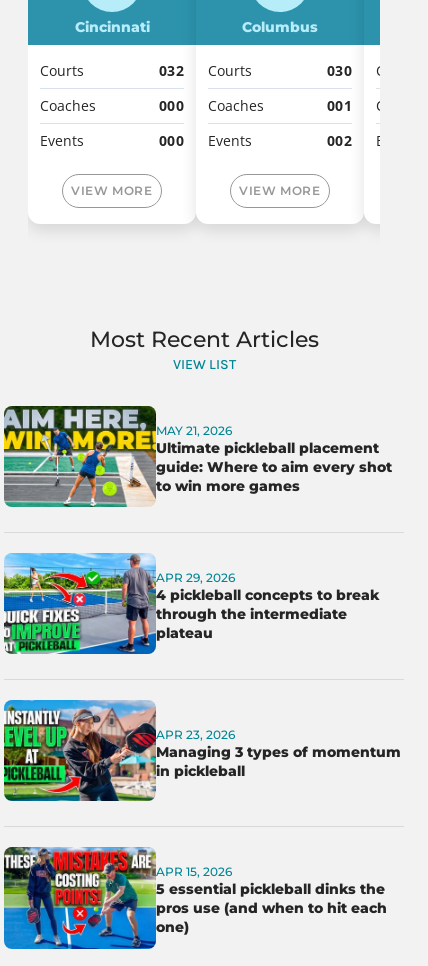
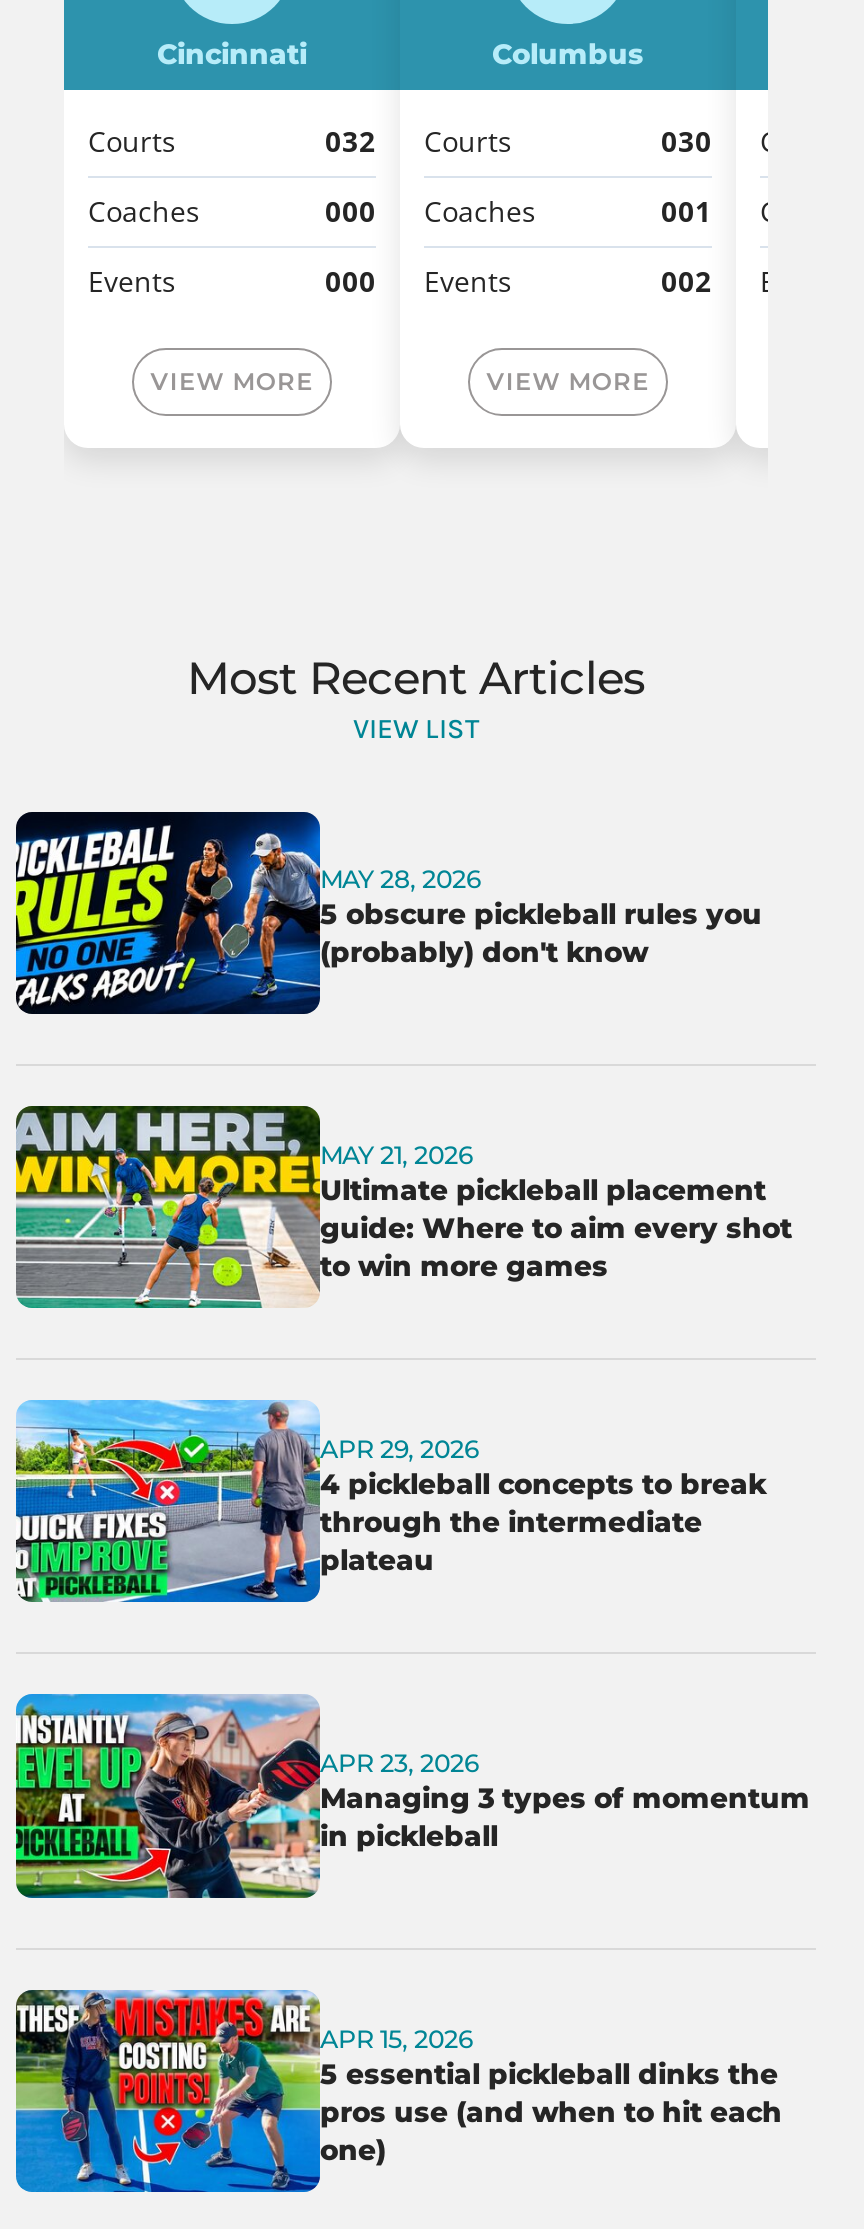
+ [image]
+ MAY 28, 2026
+ 5 obscure pickleball rules you
+ (probably) don't know
